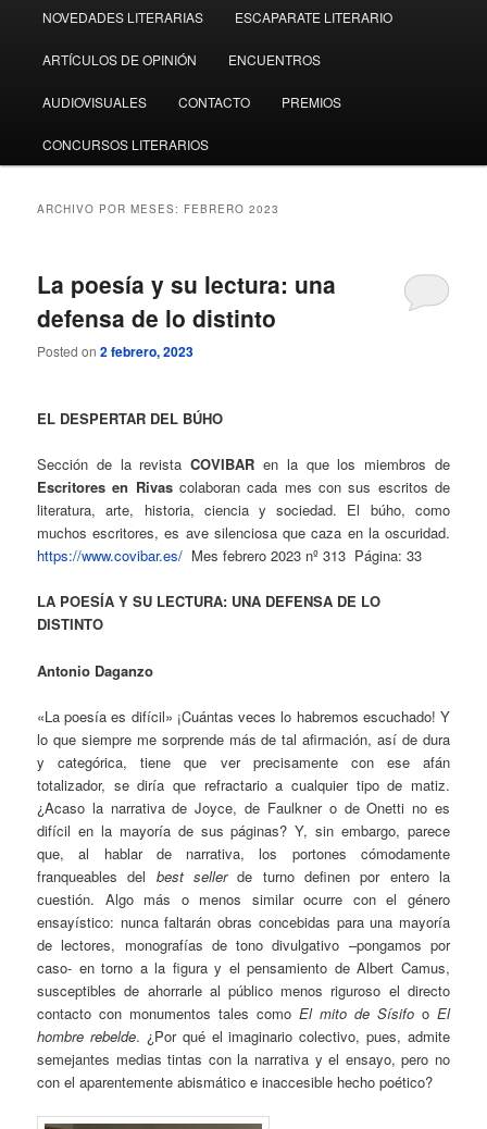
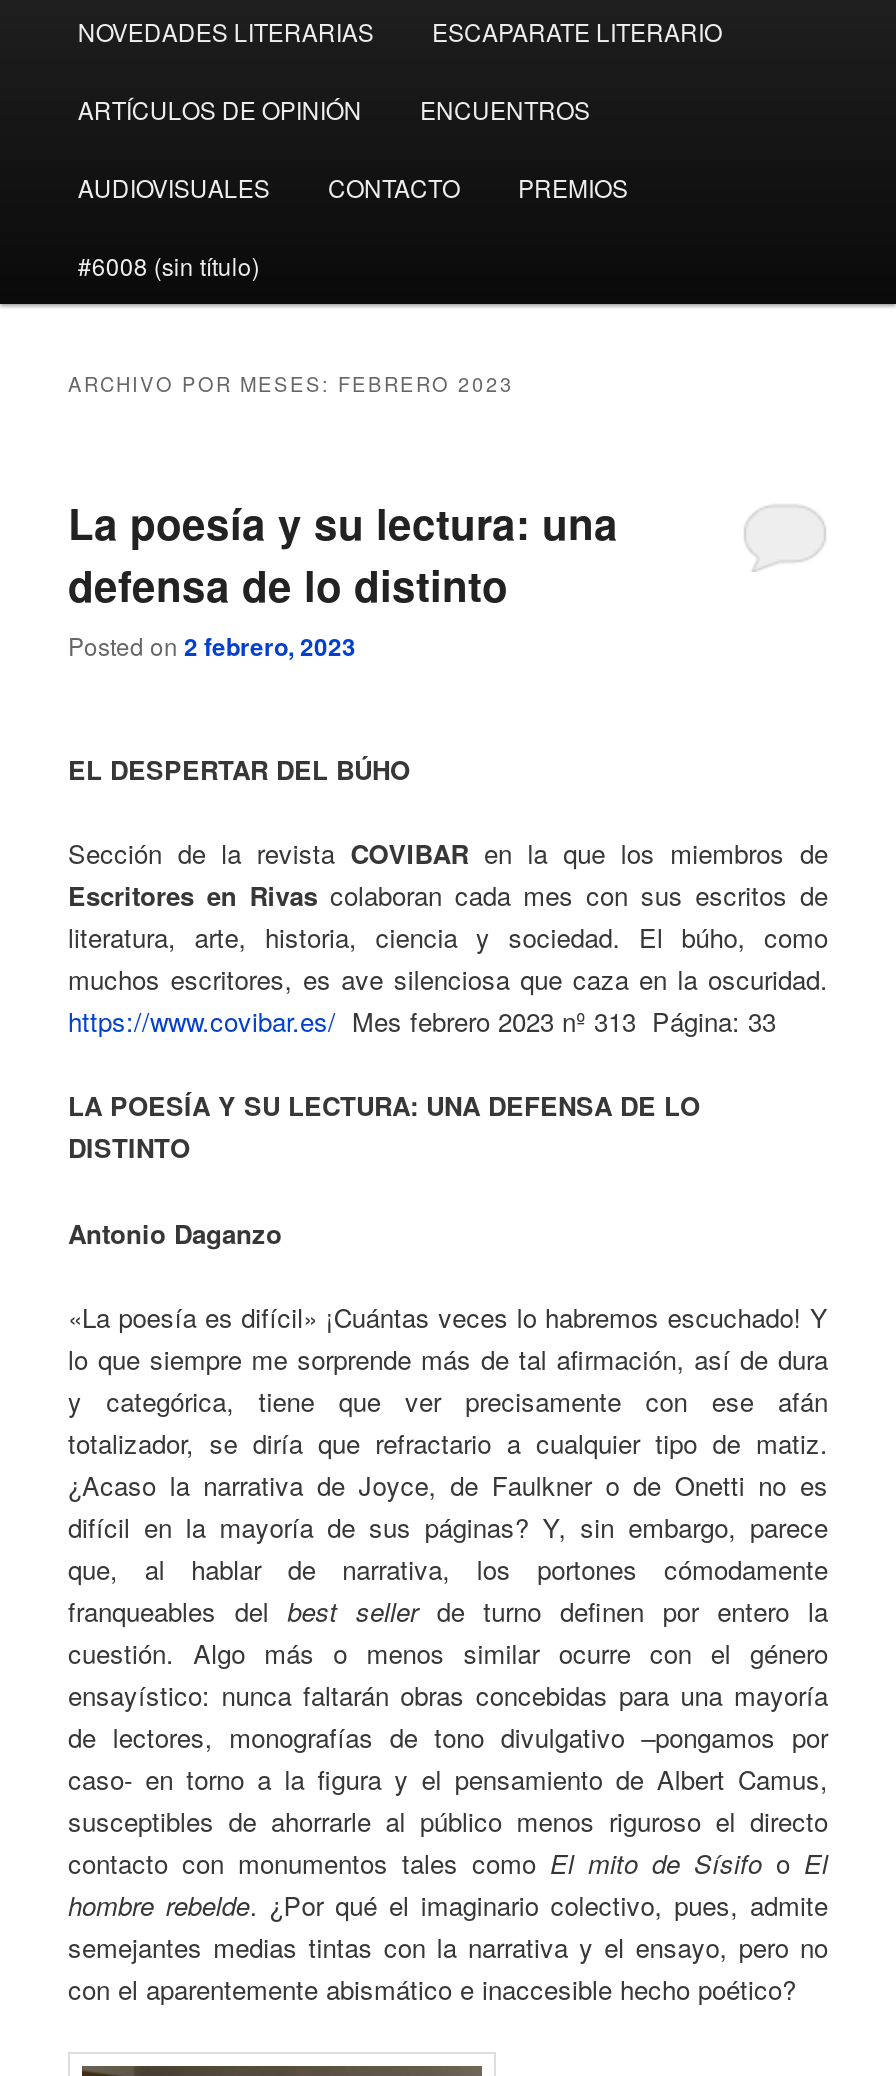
- CONCURSOS LITERARIOS
+ #6008 (sin título)
